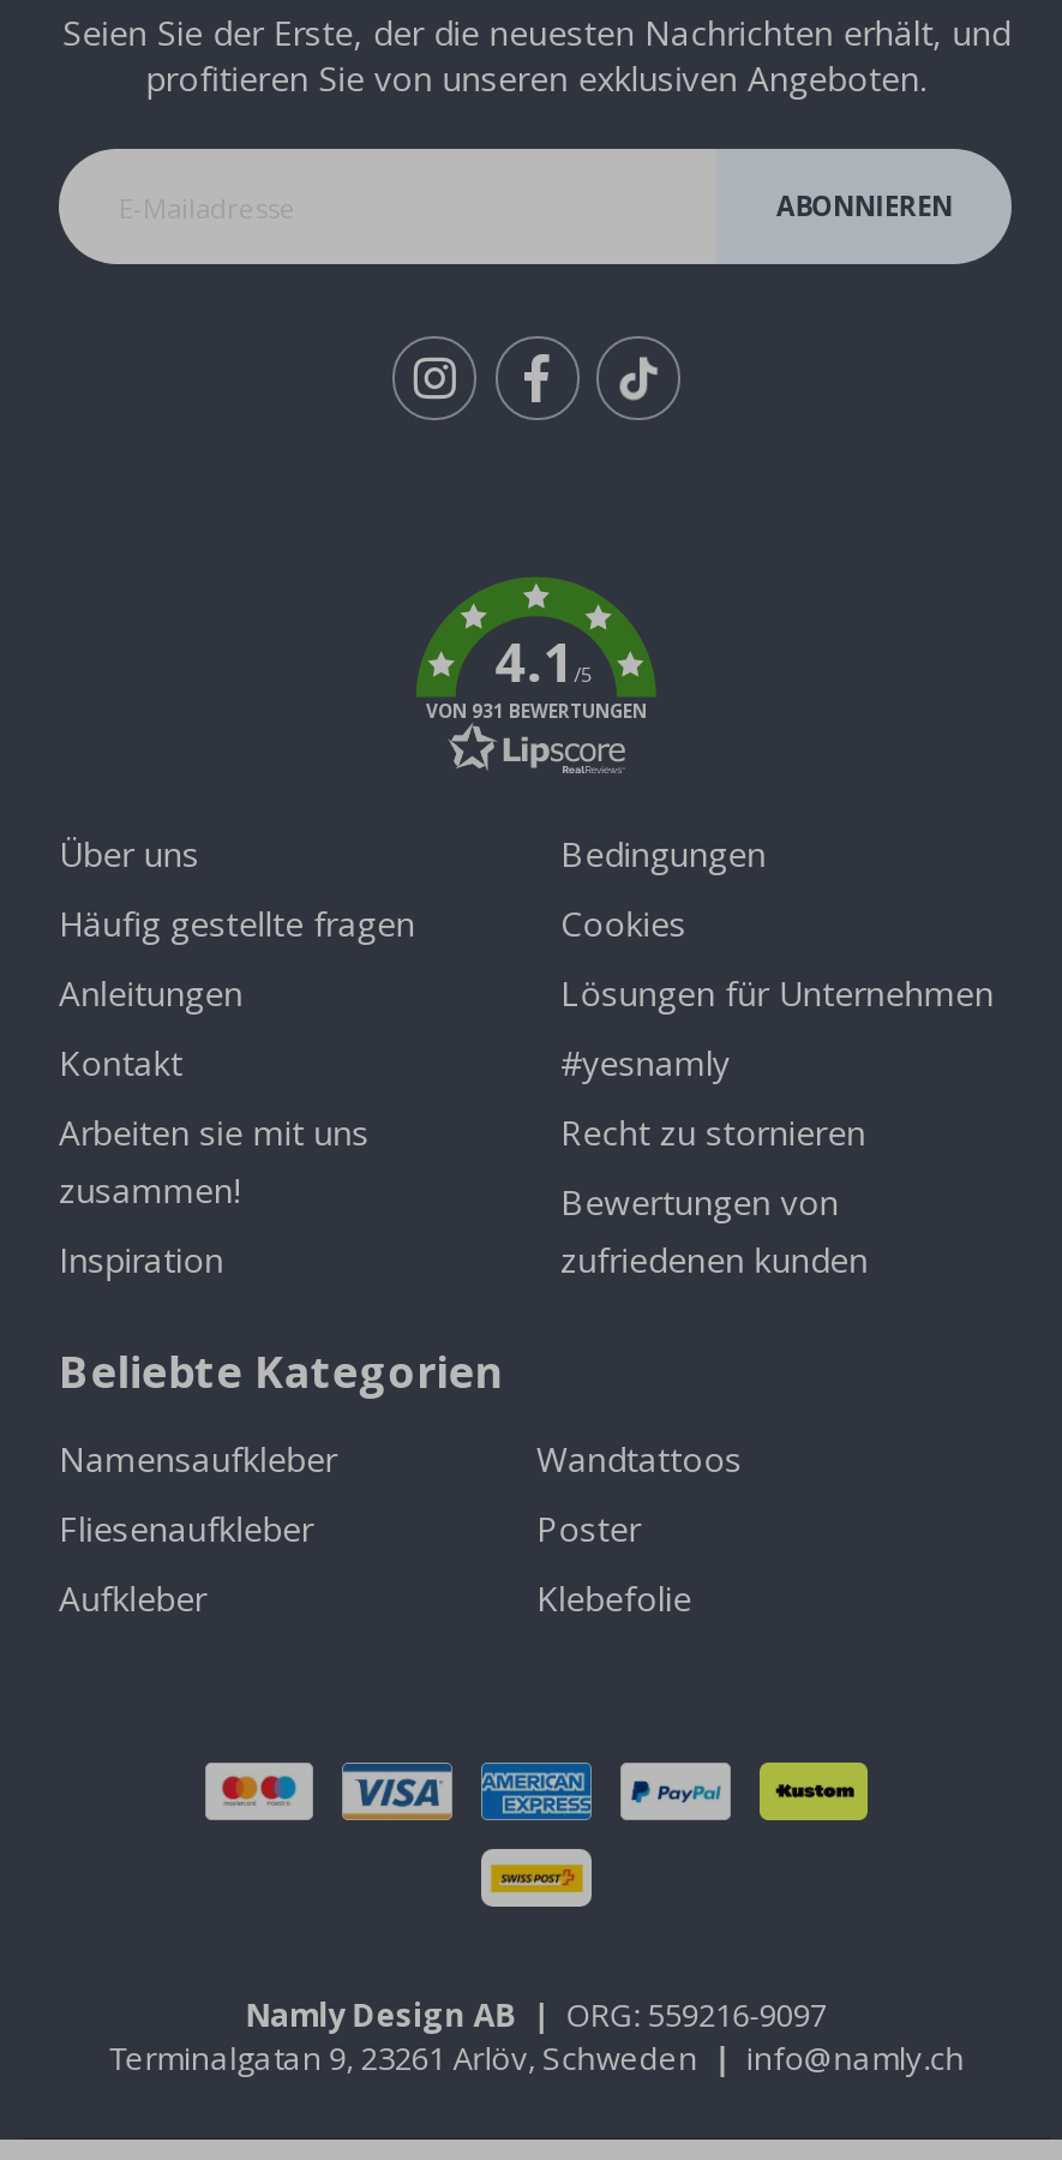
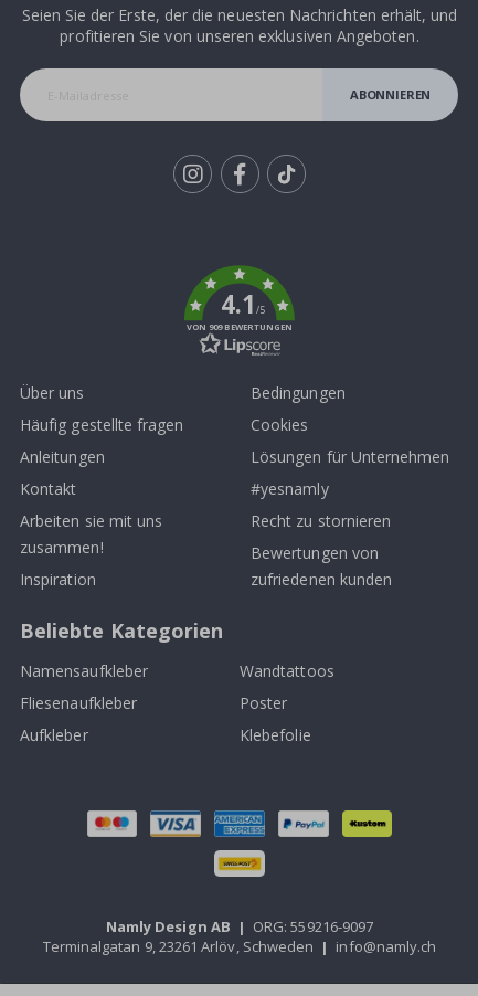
- VON 931 BEWERTUNGEN
+ VON 909 BEWERTUNGEN
